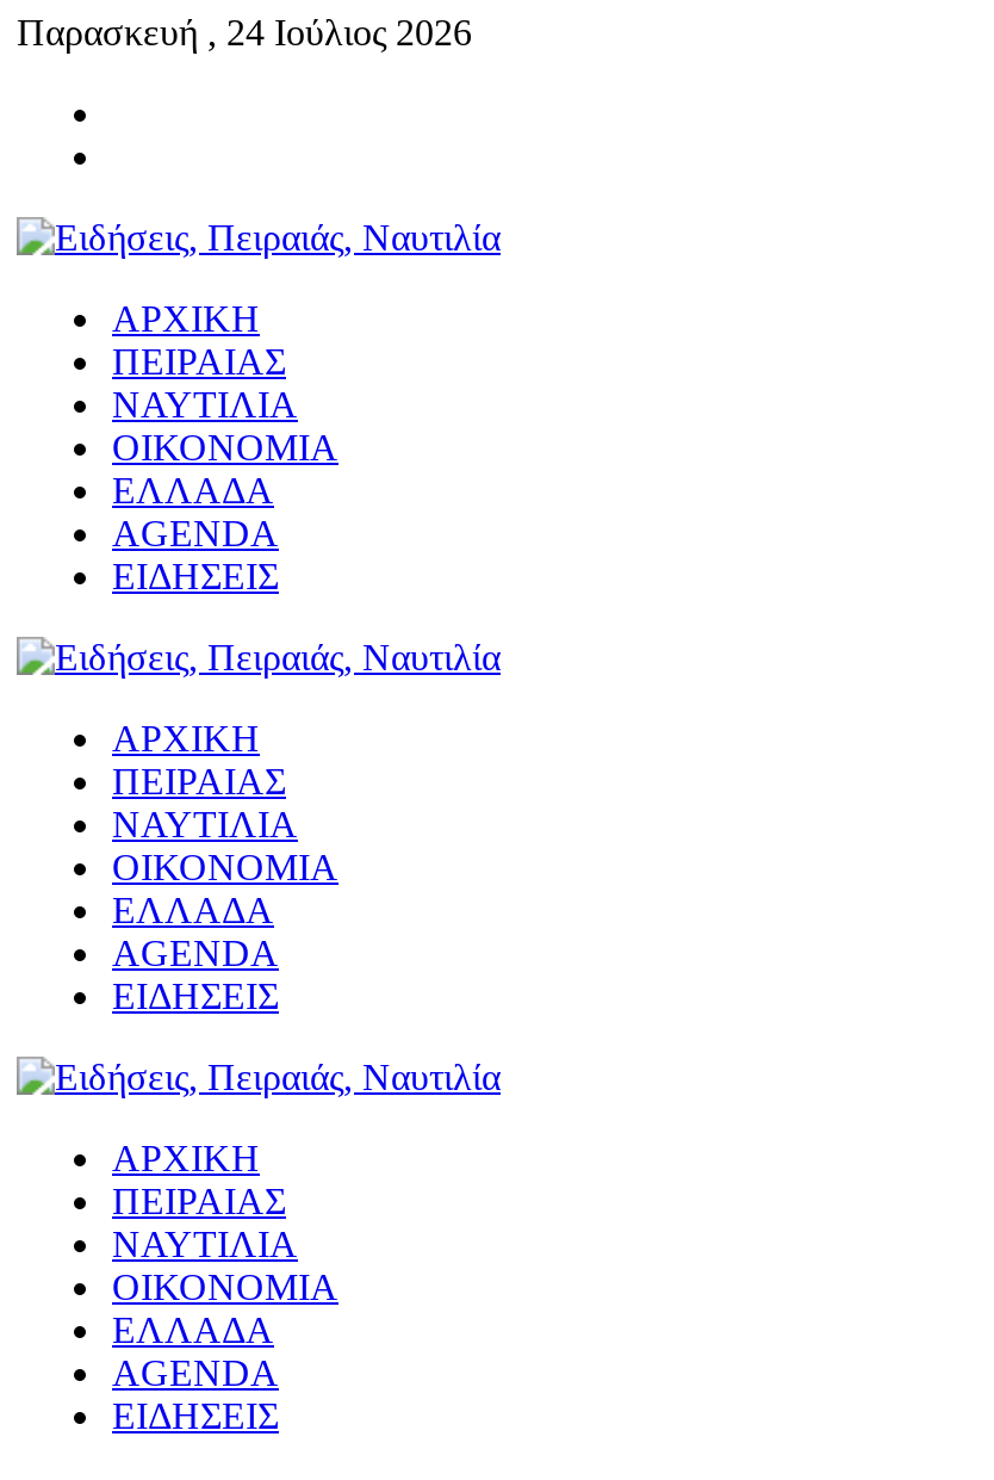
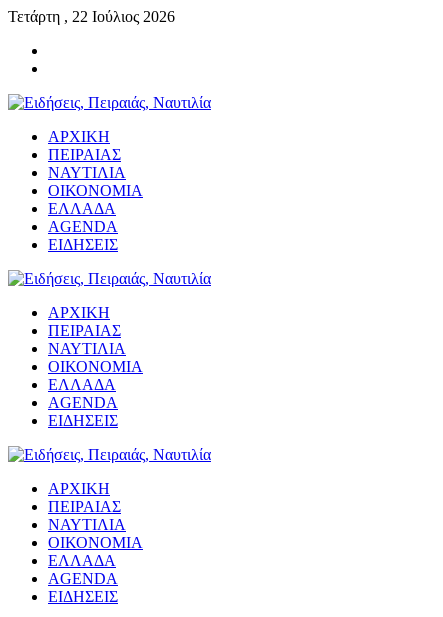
- Παρασκευή , 24 Ιούλιος 2026
+ Τετάρτη , 22 Ιούλιος 2026
